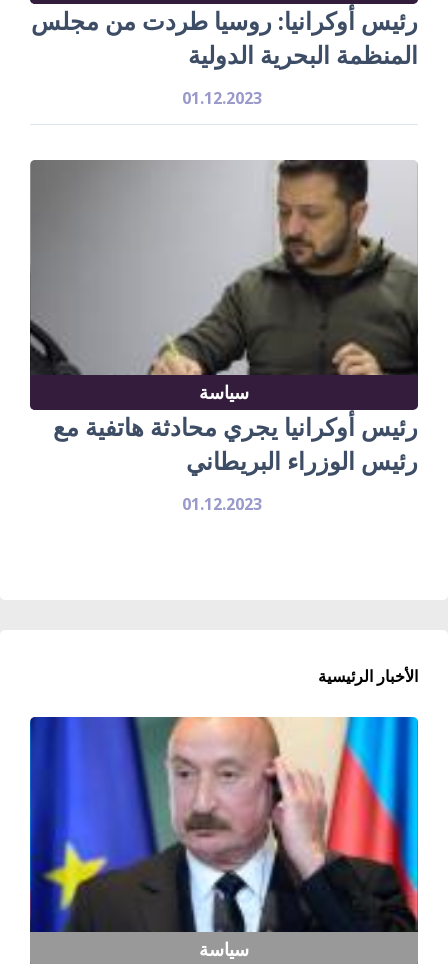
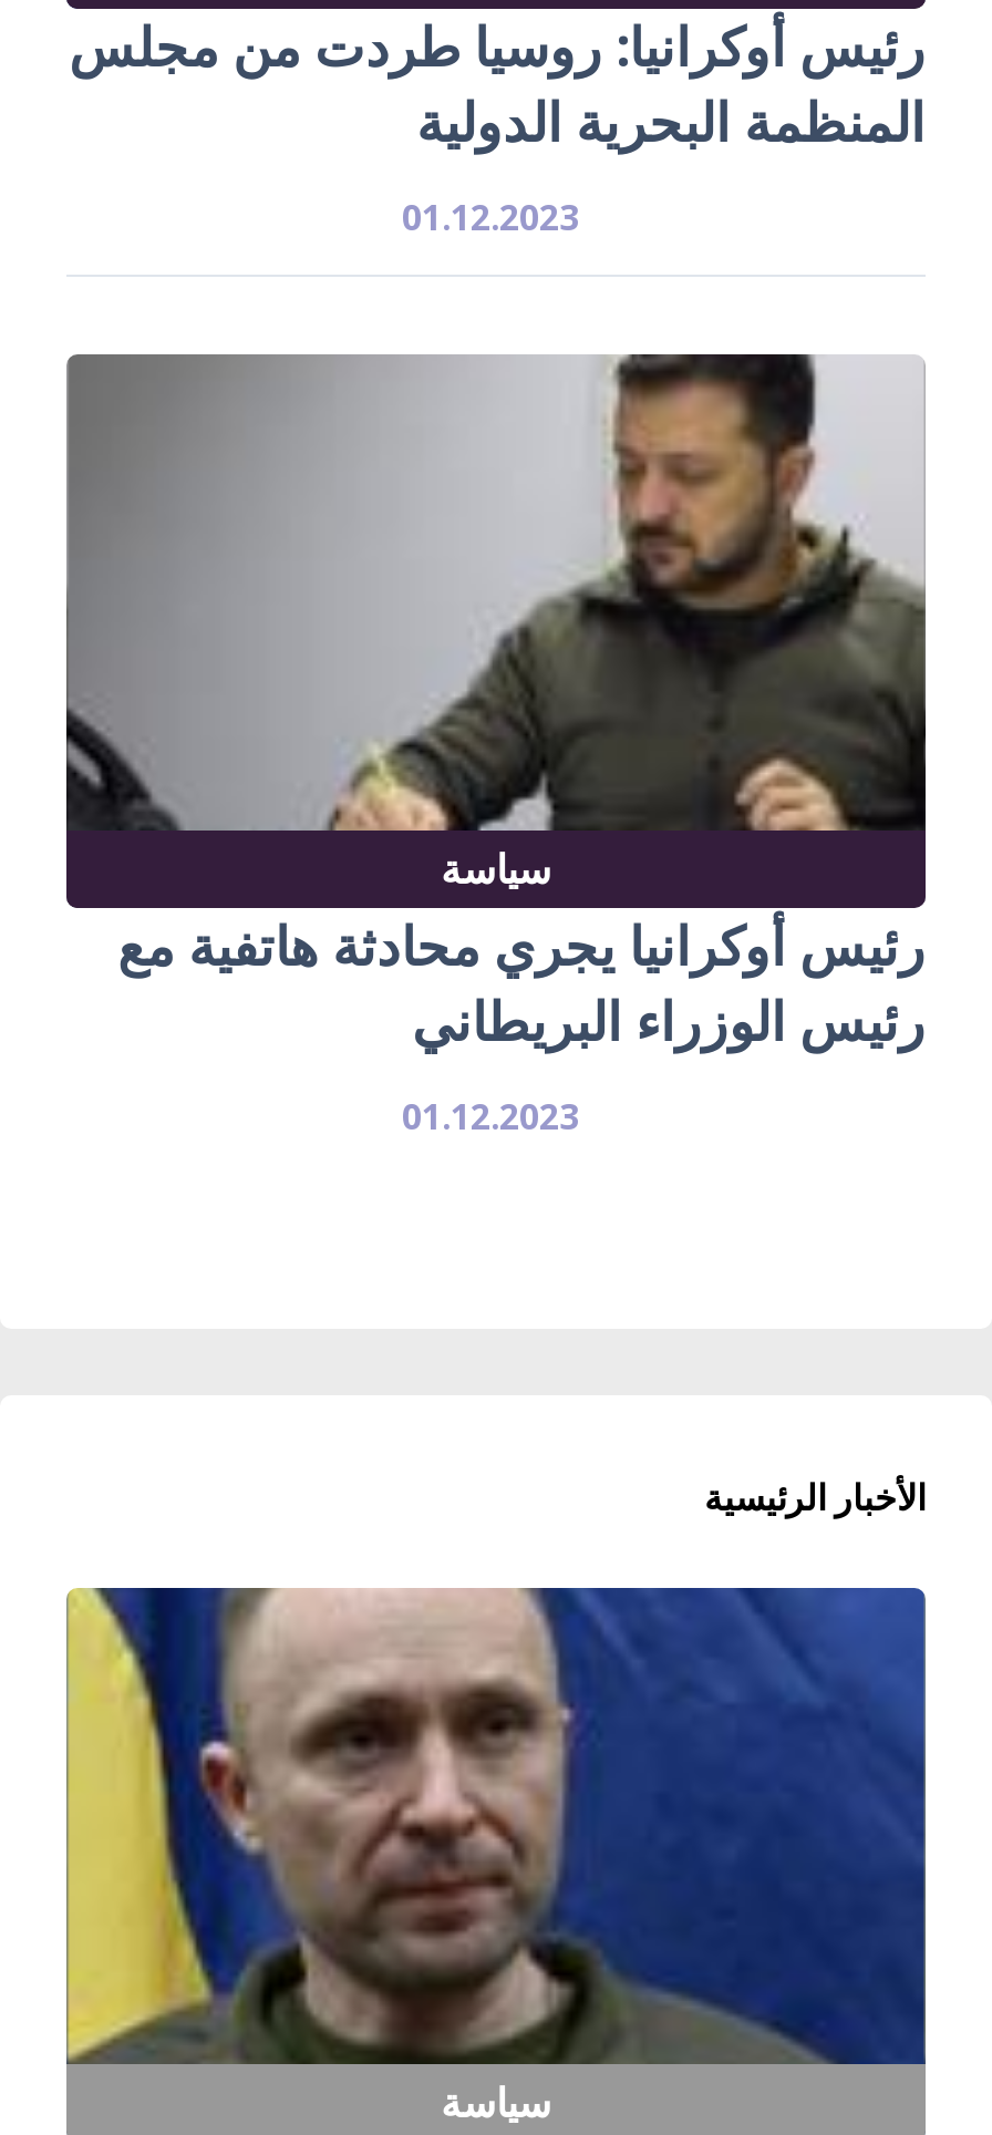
- [image]
+ [image]
